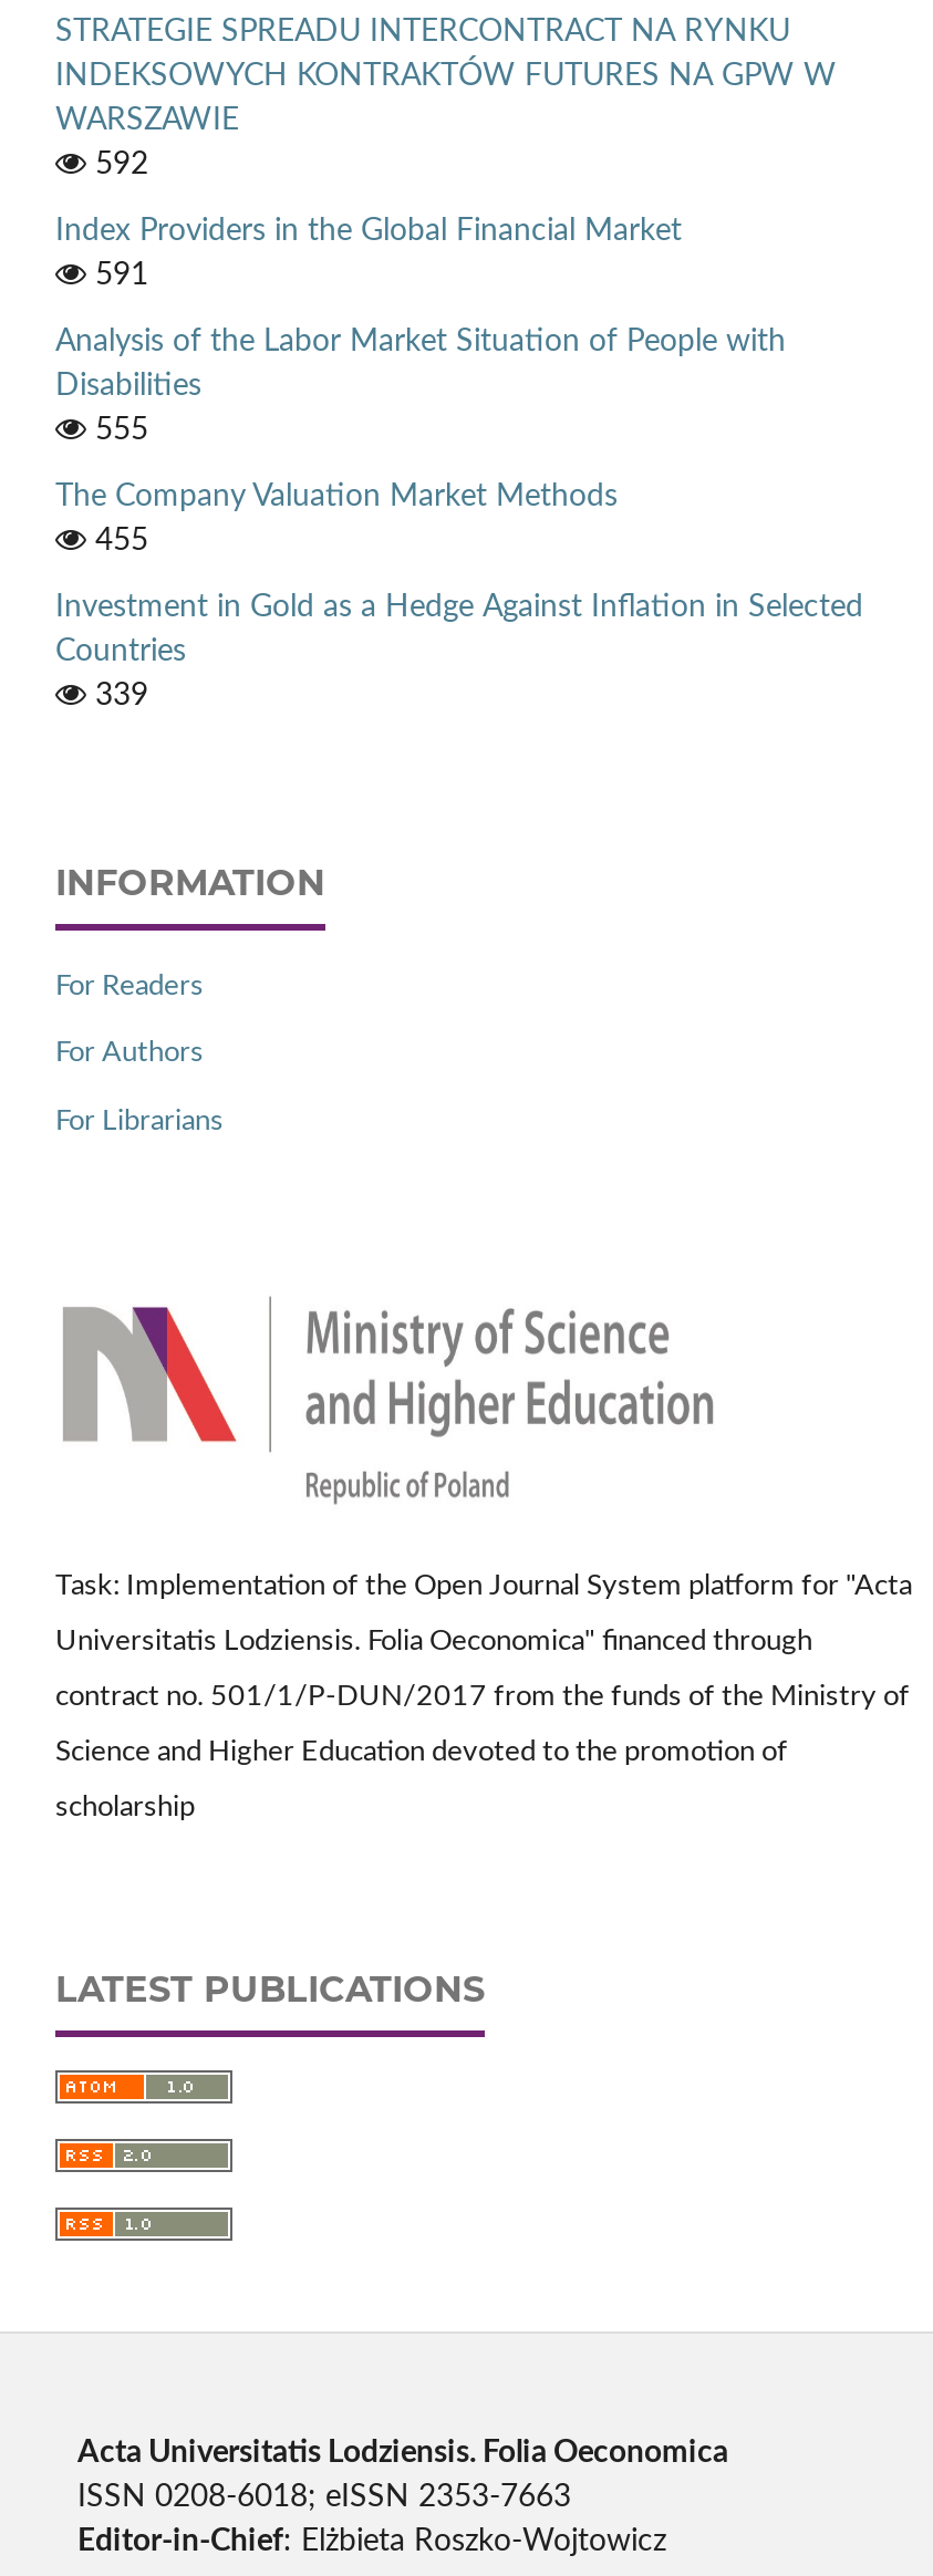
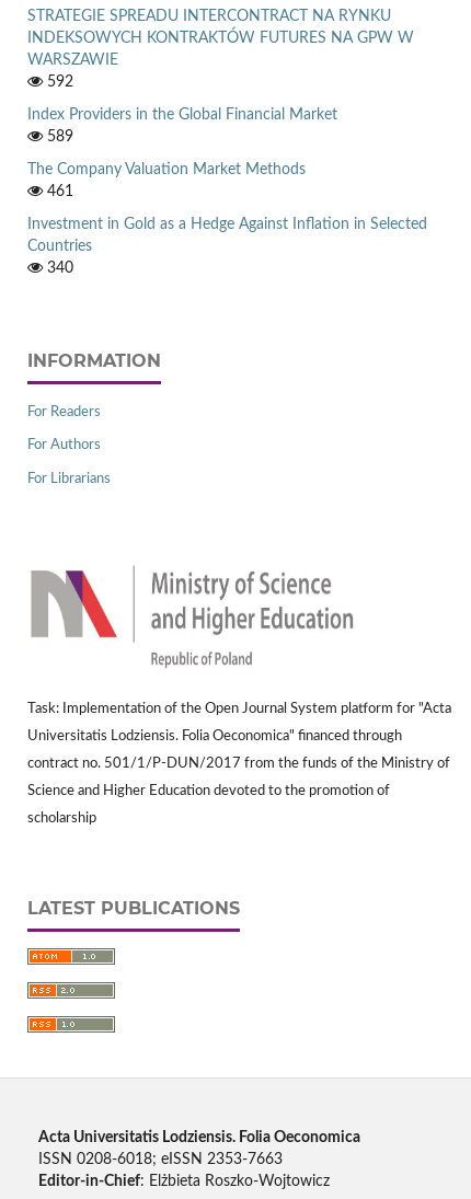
- 591
- Analysis of the Labor Market Situation of People with
- Disabilities
- 555
+ 589

- 455
+ 461

- 339
+ 340
